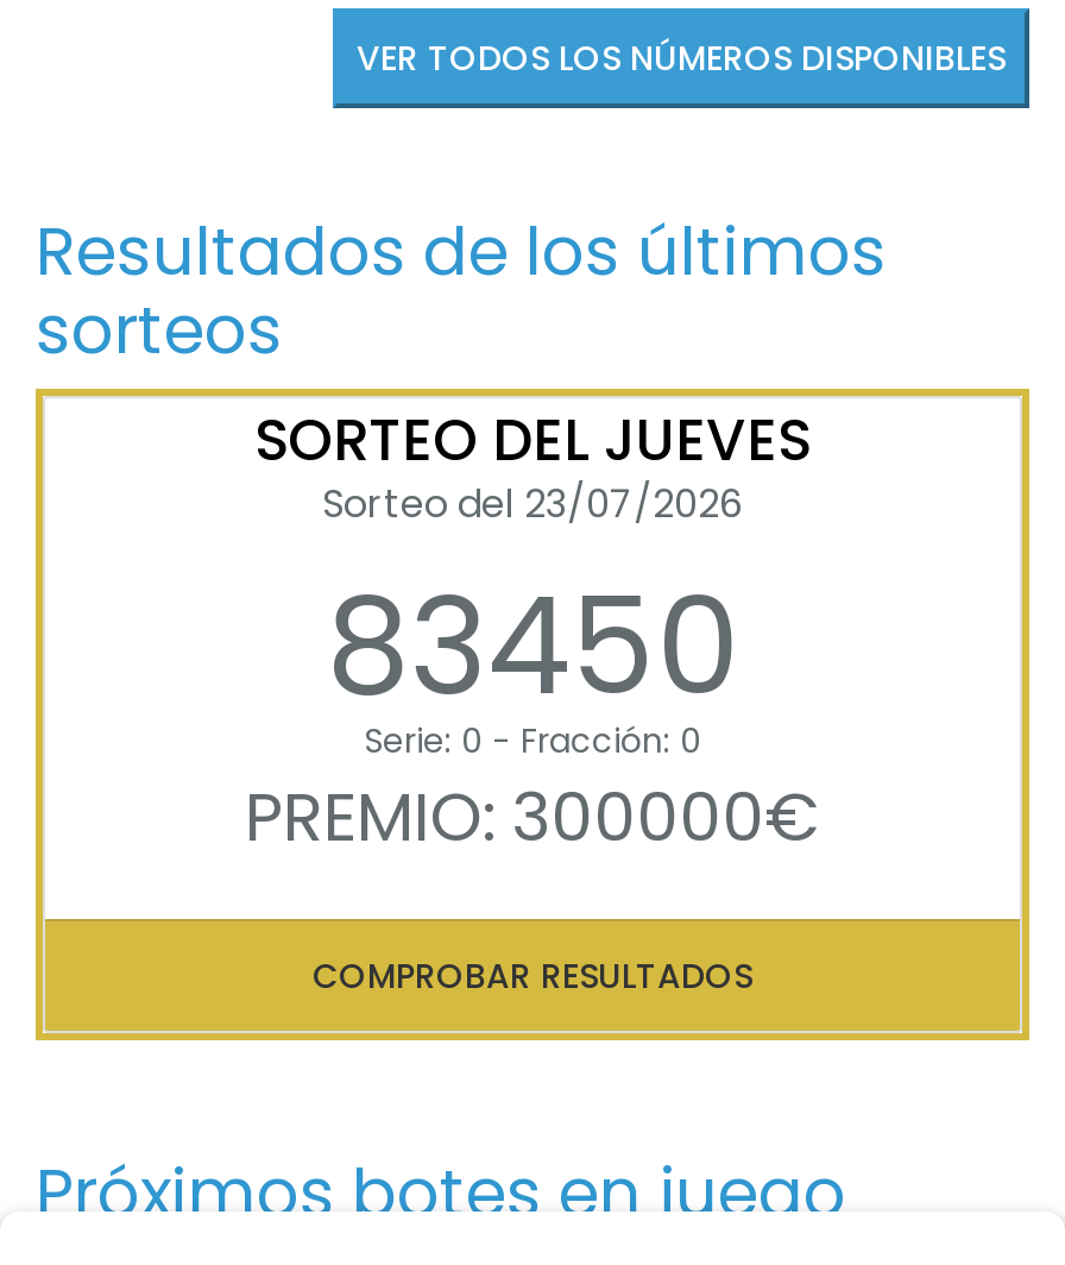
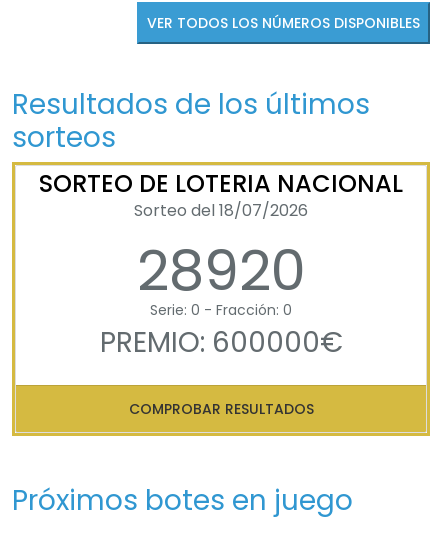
- SORTEO DEL JUEVES
- Sorteo del 23/07/2026
- 83450
+ SORTEO DE LOTERIA NACIONAL
+ Sorteo del 18/07/2026
+ 28920

- PREMIO: 300000€
+ PREMIO: 600000€
